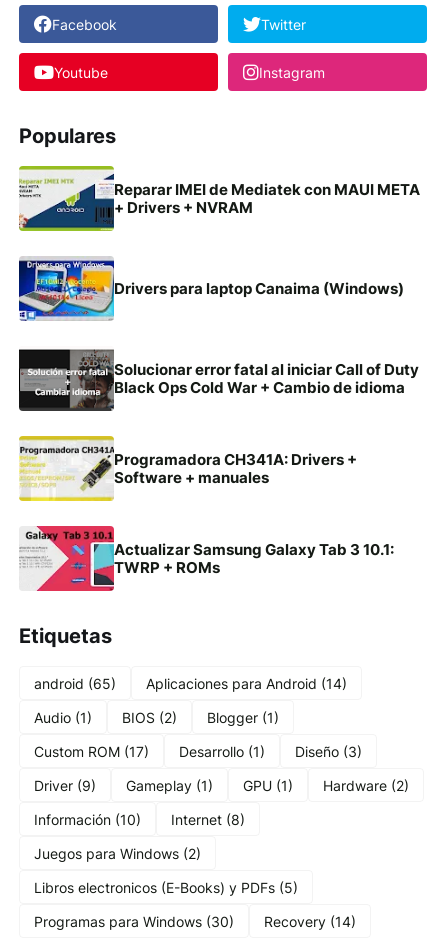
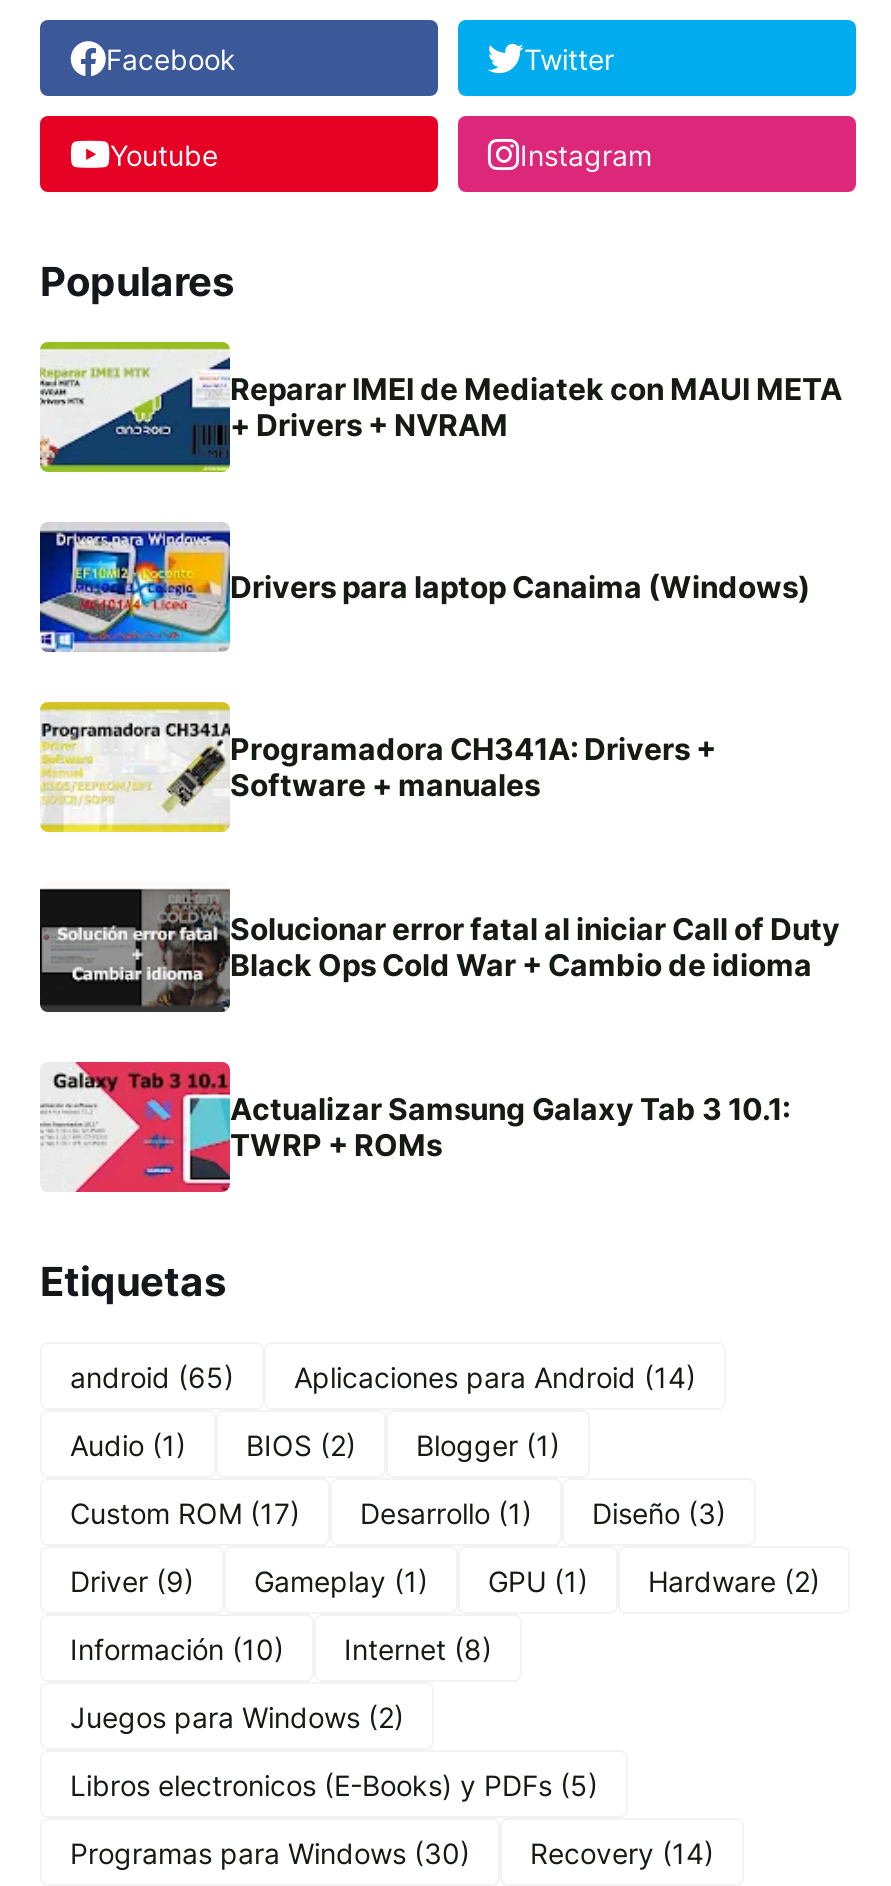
moved down: [image] | Solucionar error fatal al iniciar Call of Duty | Black Ops Cold War + Cambio de idioma

moved up: [image] | Programadora CH341A: Drivers + | Software + manuales
